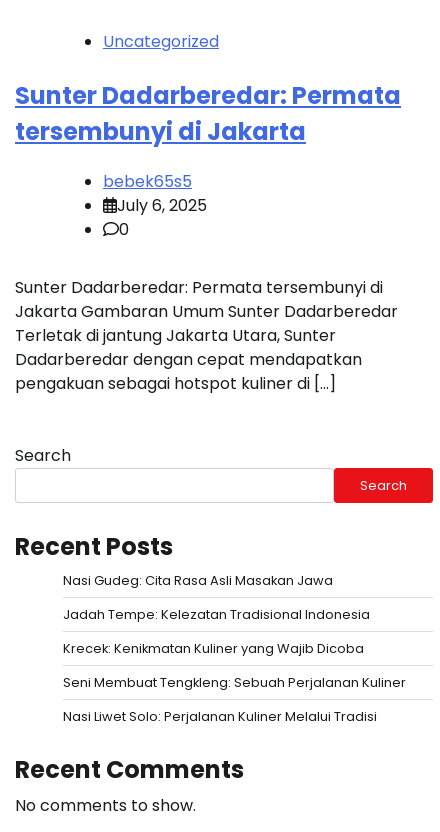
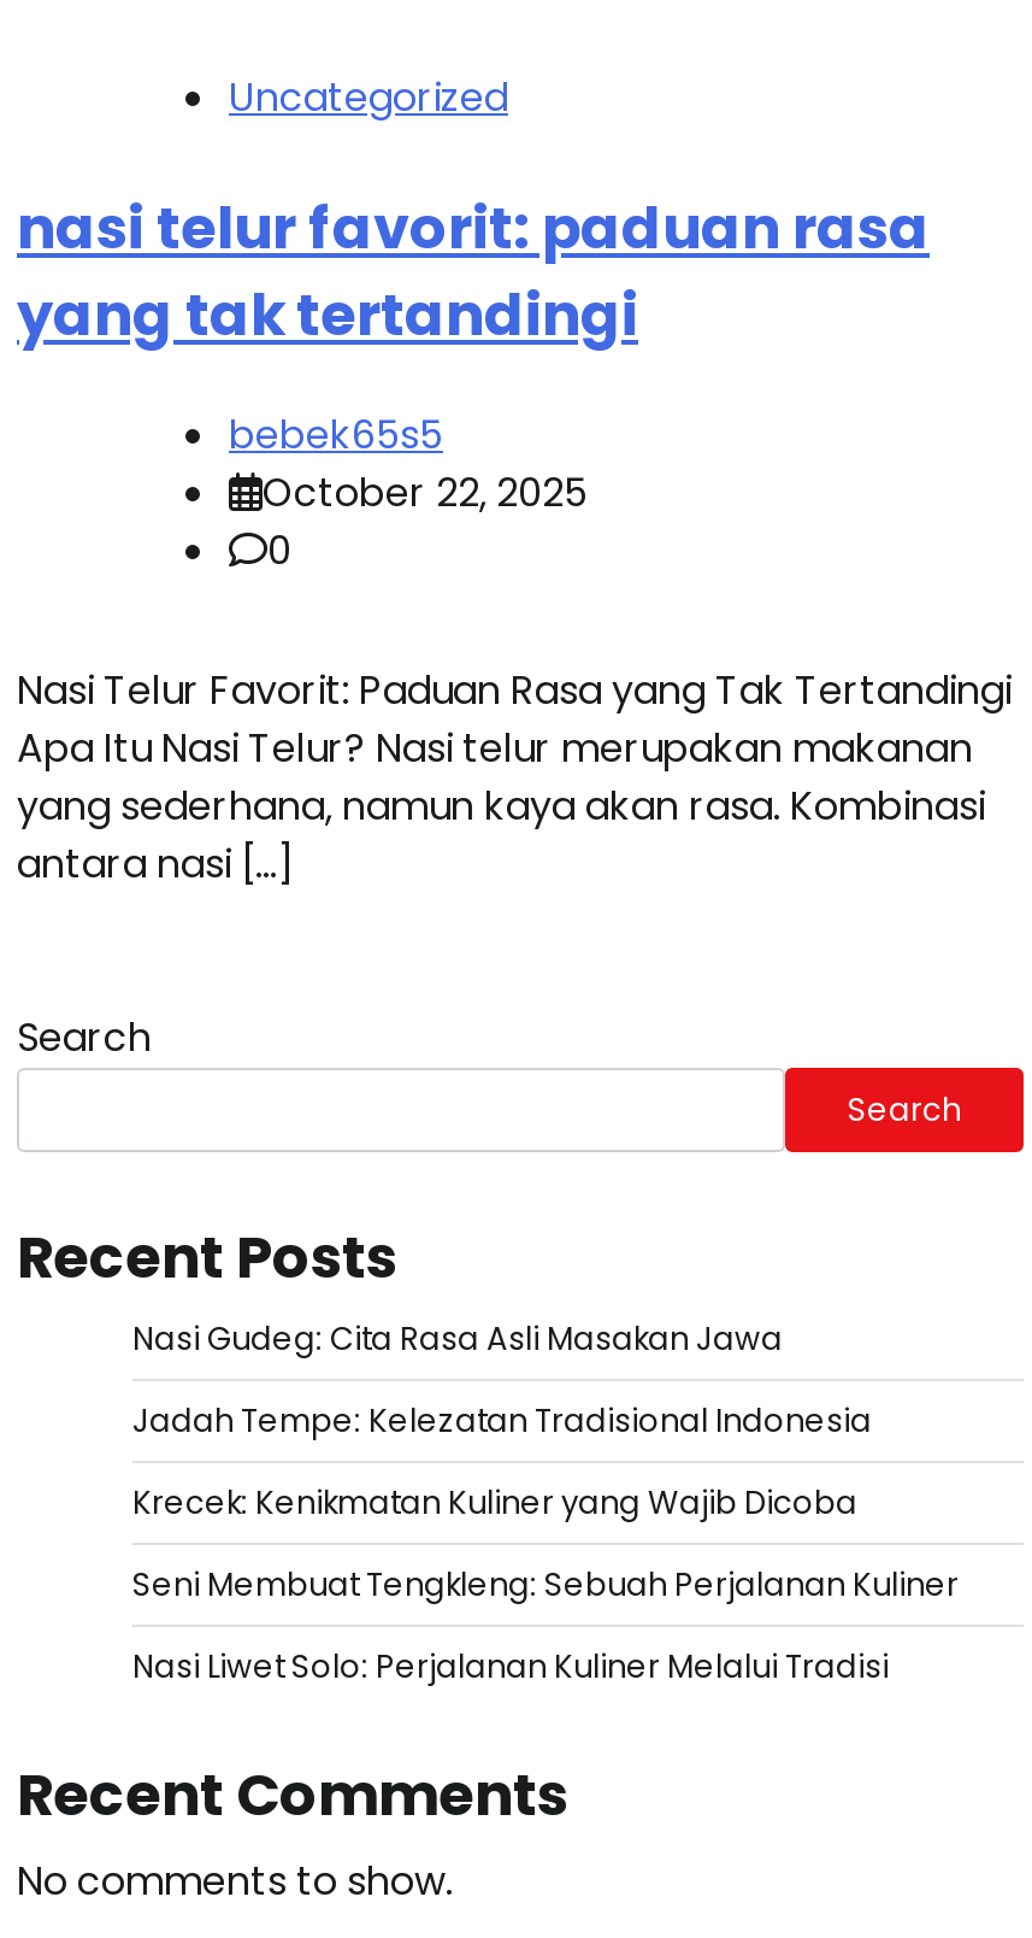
- Sunter Dadarberedar: Permata
- tersembunyi di Jakarta
+ nasi telur favorit: paduan rasa
+ yang tak tertandingi

- July 6, 2025
+ October 22, 2025

- Sunter Dadarberedar: Permata tersembunyi di
- Jakarta Gambaran Umum Sunter Dadarberedar
- Terletak di jantung Jakarta Utara, Sunter
- Dadarberedar dengan cepat mendapatkan
- pengakuan sebagai hotspot kuliner di […]
+ Nasi Telur Favorit: Paduan Rasa yang Tak Tertandingi
+ Apa Itu Nasi Telur? Nasi telur merupakan makanan
+ yang sederhana, namun kaya akan rasa. Kombinasi
+ antara nasi […]
